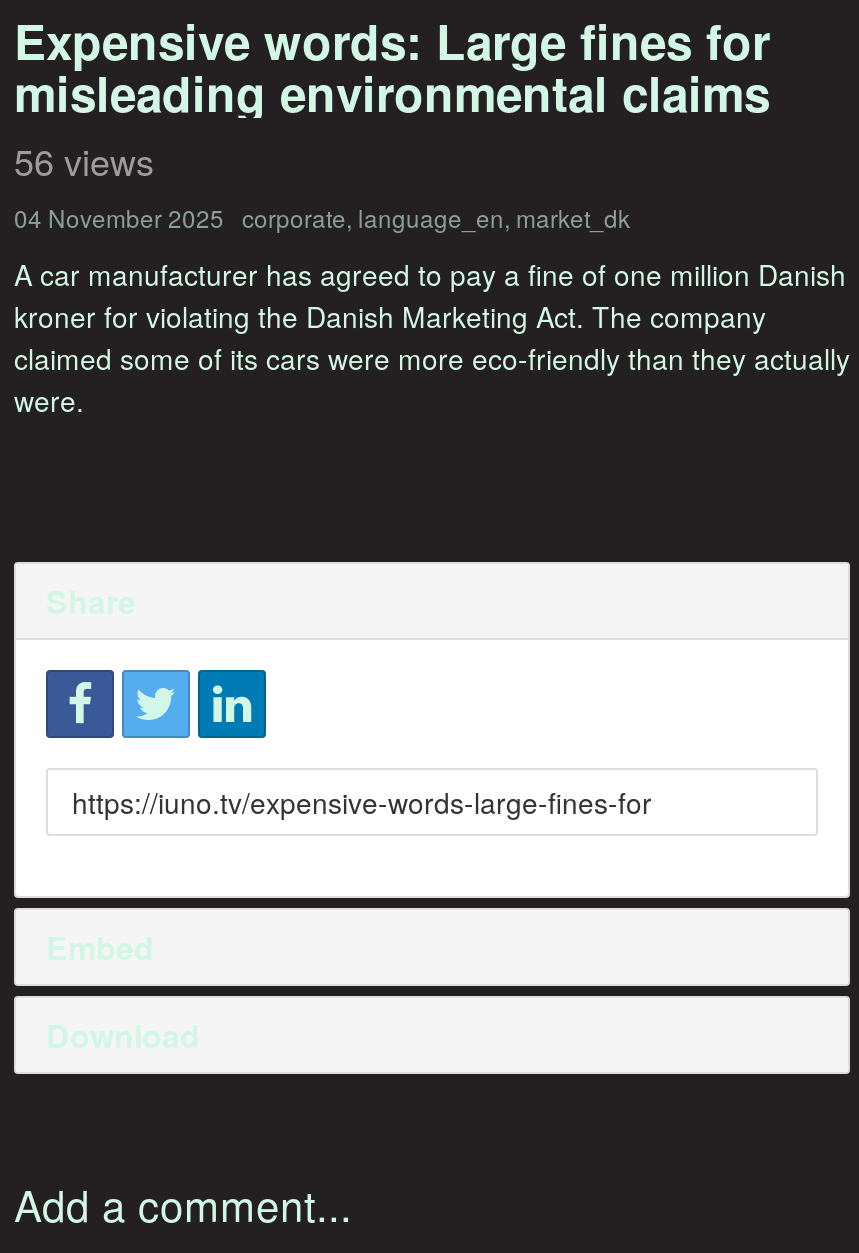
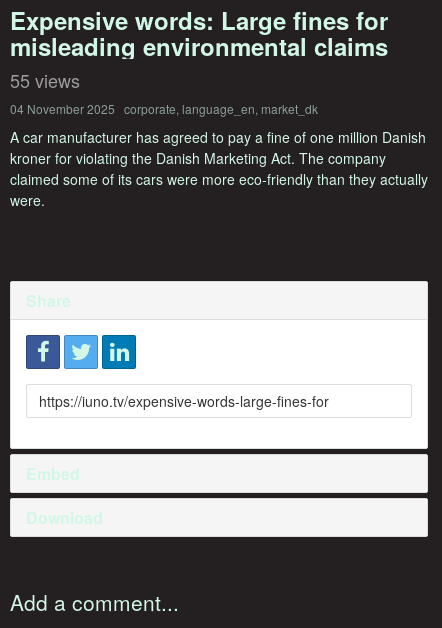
- 56 views
+ 55 views
